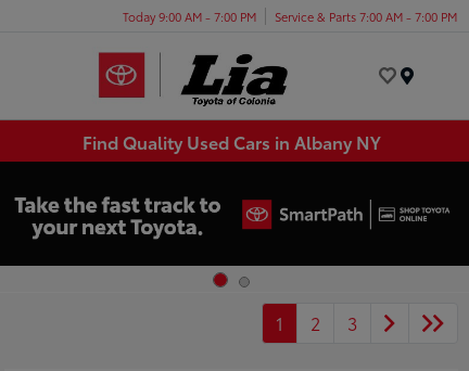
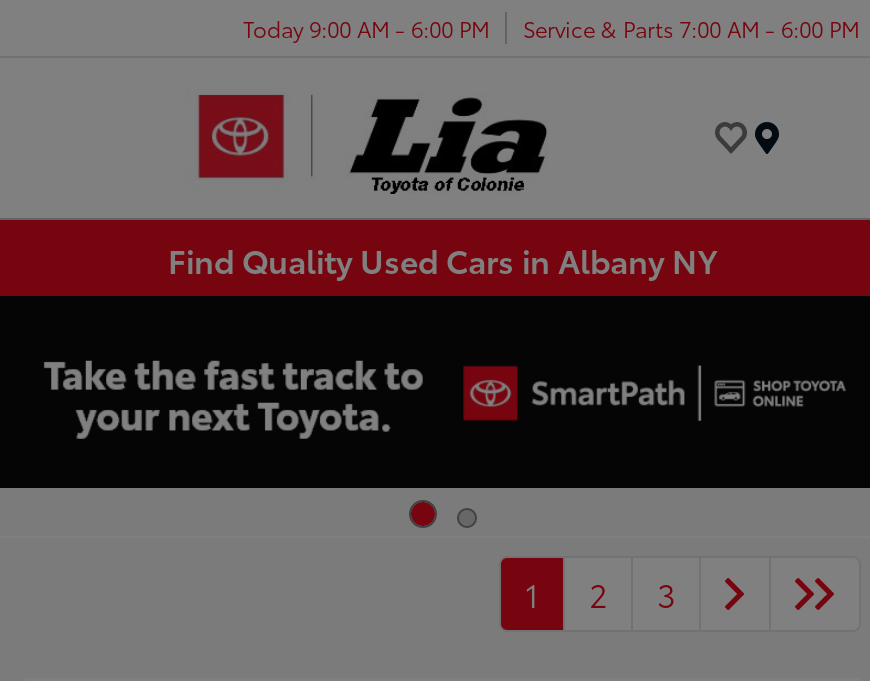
- Today 9:00 AM - 7:00 PM
+ Today 9:00 AM - 6:00 PM

- Service & Parts 7:00 AM - 7:00 PM
+ Service & Parts 7:00 AM - 6:00 PM
